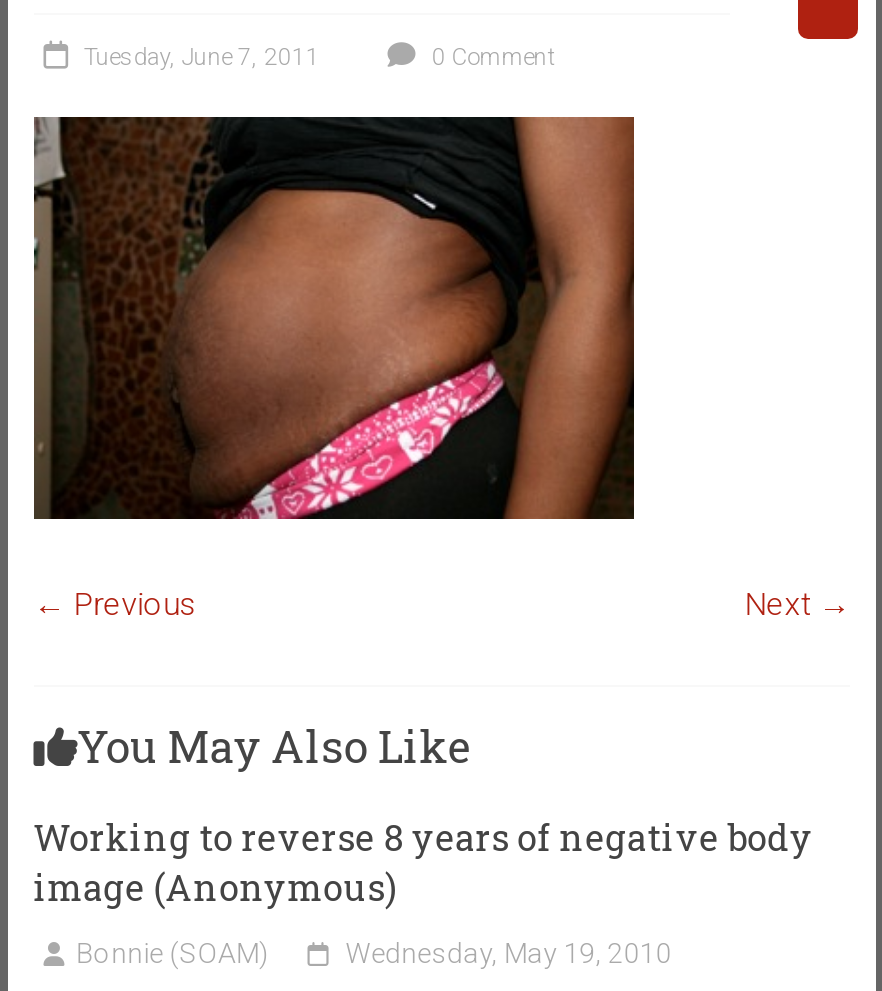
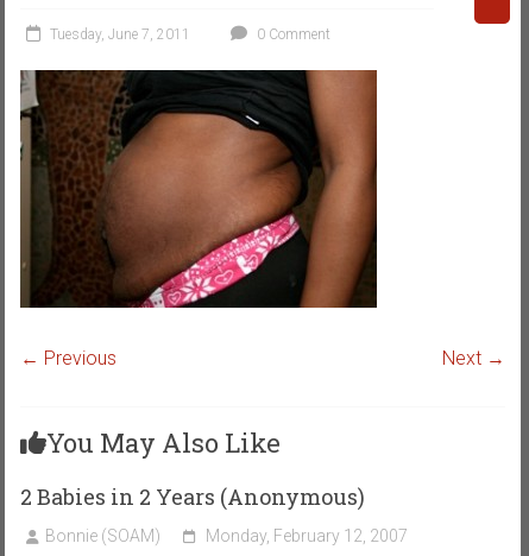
- Working to reverse 8 years of negative body
- image (Anonymous)
+ 2 Babies in 2 Years (Anonymous)

- Wednesday, May 19, 2010
+ Monday, February 12, 2007
